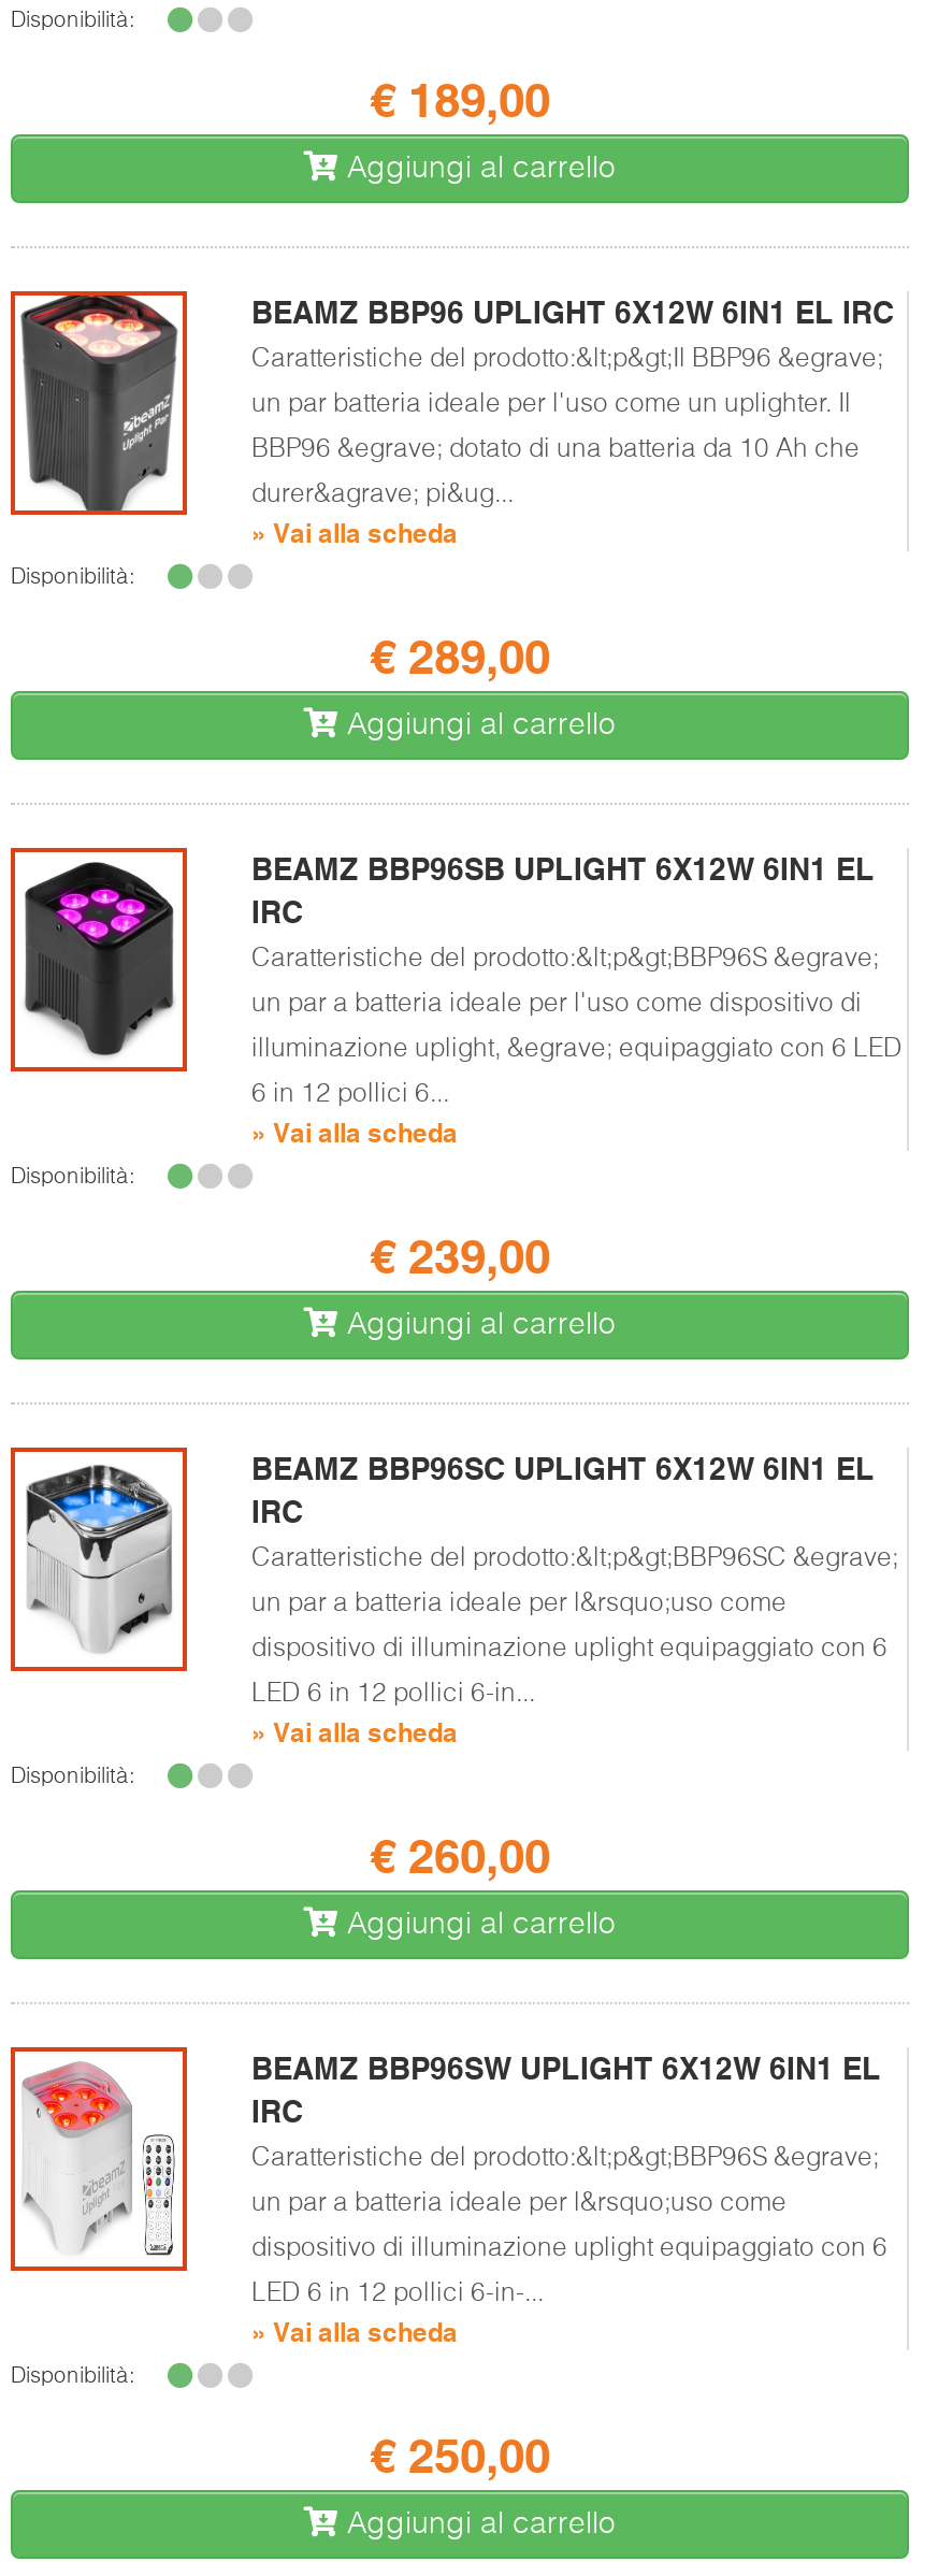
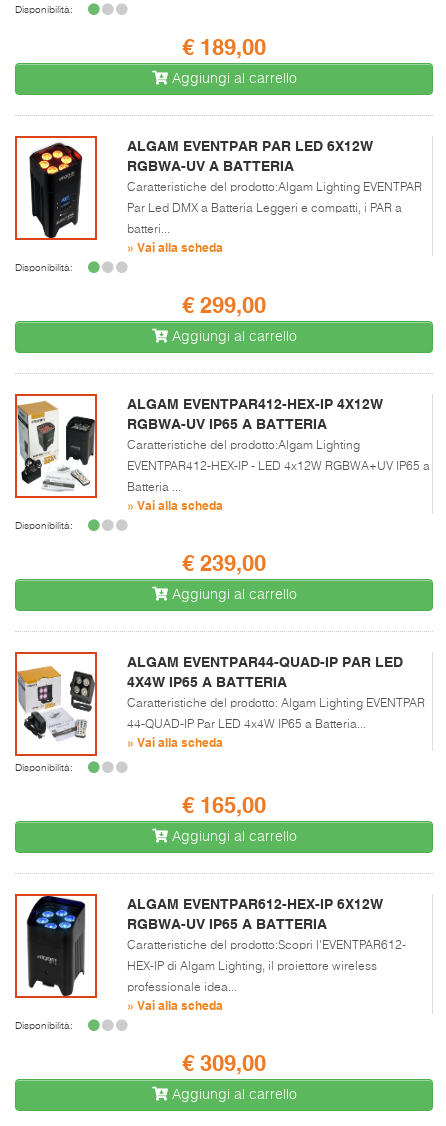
- [image]
- BEAMZ BBP96 UPLIGHT 6X12W 6IN1 EL IRC
- Caratteristiche del prodotto:&lt;p&gt;Il BBP96 &egrave;
- un par batteria ideale per l'uso come un uplighter. Il
- BBP96 &egrave; dotato di una batteria da 10 Ah che
- durer&agrave; pi&ug...
+ [image]
+ ALGAM EVENTPAR PAR LED 6X12W
+ RGBWA-UV A BATTERIA
+ Caratteristiche del prodotto:Algam Lighting EVENTPAR
+ Par Led DMX a Batteria Leggeri e compatti, i PAR a
+ batteri...

- € 289,00
+ € 299,00

- [image]
- BEAMZ BBP96SB UPLIGHT 6X12W 6IN1 EL
- IRC
- Caratteristiche del prodotto:&lt;p&gt;BBP96S &egrave;
- un par a batteria ideale per l'uso come dispositivo di
- illuminazione uplight, &egrave; equipaggiato con 6 LED
- 6 in 12 pollici 6...
+ [image]
+ ALGAM EVENTPAR412-HEX-IP 4X12W
+ RGBWA-UV IP65 A BATTERIA
+ Caratteristiche del prodotto:Algam Lighting
+ EVENTPAR412-HEX-IP - LED 4x12W RGBWA+UV IP65 a
+ Batteria ...

- [image]
- BEAMZ BBP96SC UPLIGHT 6X12W 6IN1 EL
- IRC
- Caratteristiche del prodotto:&lt;p&gt;BBP96SC &egrave;
- un par a batteria ideale per l&rsquo;uso come
- dispositivo di illuminazione uplight equipaggiato con 6
- LED 6 in 12 pollici 6-in...
+ [image]
+ ALGAM EVENTPAR44-QUAD-IP PAR LED
+ 4X4W IP65 A BATTERIA
+ Caratteristiche del prodotto: Algam Lighting EVENTPAR
+ 44-QUAD-IP Par LED 4x4W IP65 a Batteria...

- € 260,00
+ € 165,00

- [image]
- BEAMZ BBP96SW UPLIGHT 6X12W 6IN1 EL
- IRC
- Caratteristiche del prodotto:&lt;p&gt;BBP96S &egrave;
- un par a batteria ideale per l&rsquo;uso come
- dispositivo di illuminazione uplight equipaggiato con 6
- LED 6 in 12 pollici 6-in-...
+ [image]
+ ALGAM EVENTPAR612-HEX-IP 6X12W
+ RGBWA-UV IP65 A BATTERIA
+ Caratteristiche del prodotto:Scopri l'EVENTPAR612-
+ HEX-IP di Algam Lighting, il proiettore wireless
+ professionale idea...

- € 250,00
+ € 309,00
